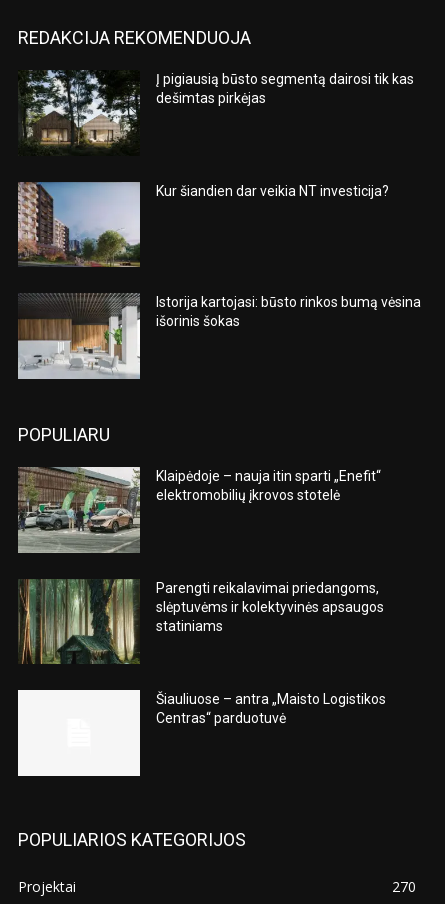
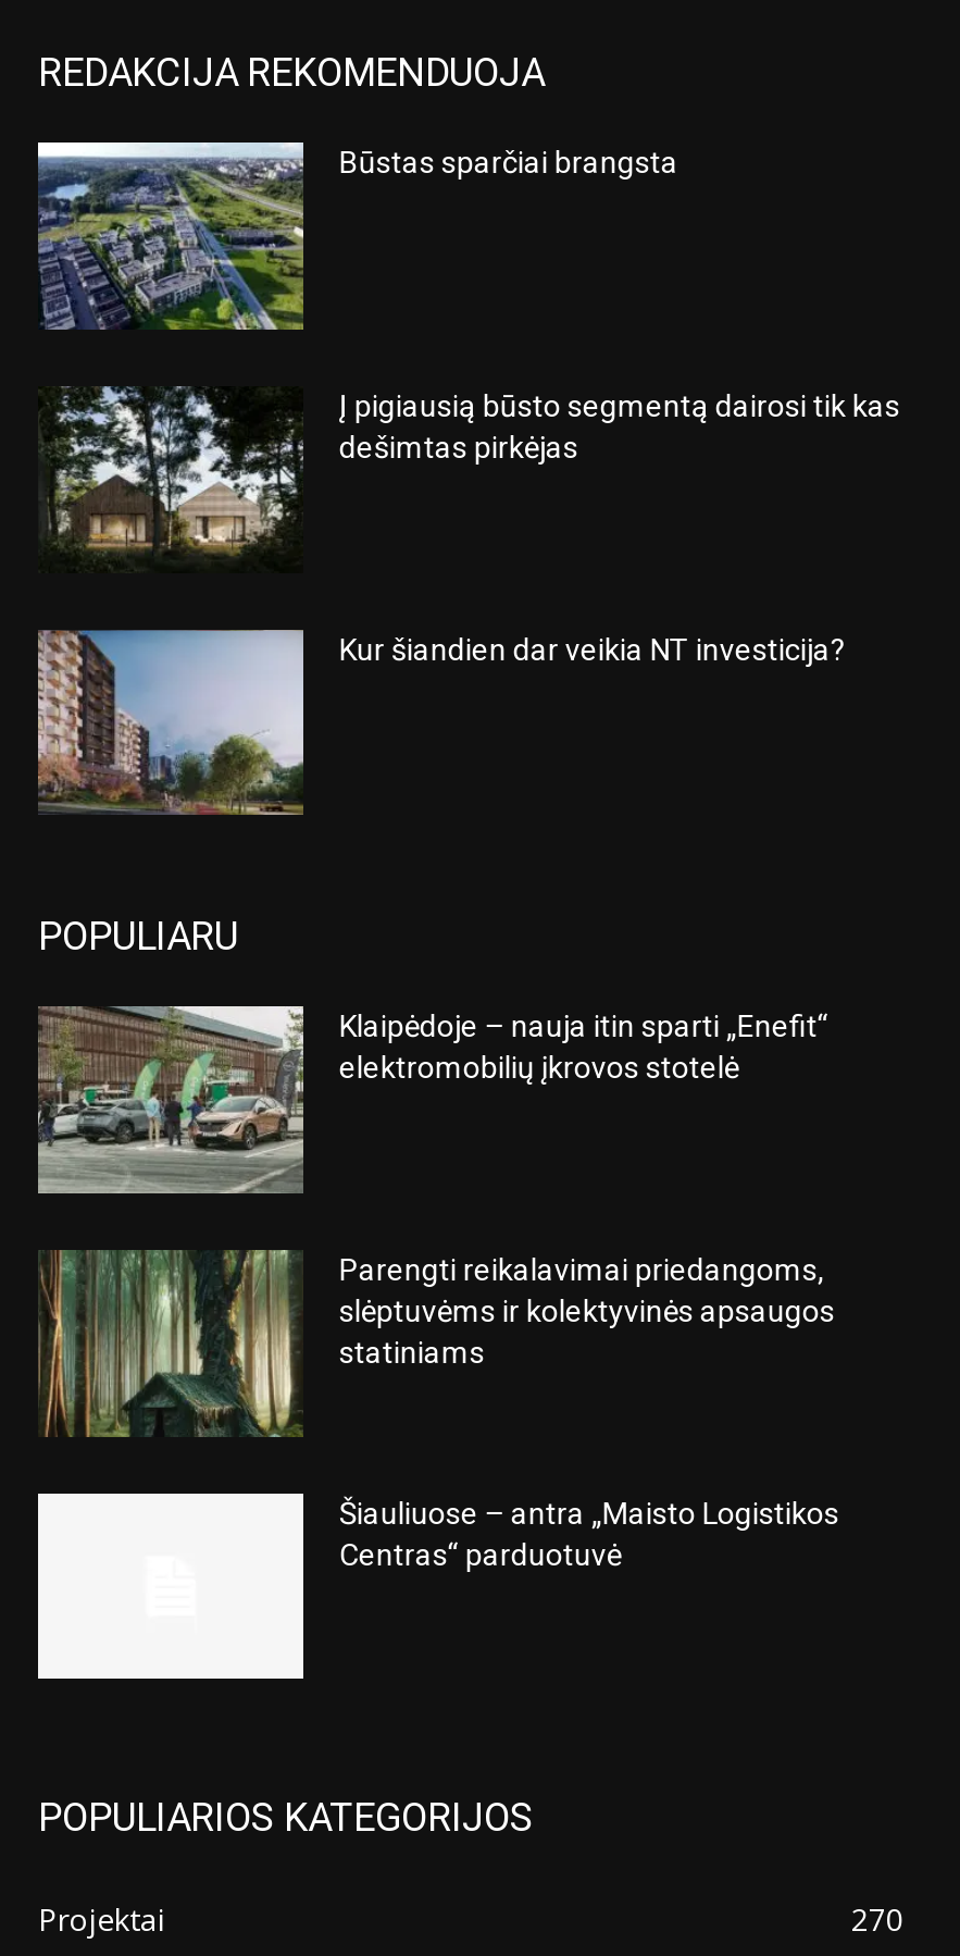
+ [image]
+ Būstas sparčiai brangsta

moved down: [image] | Į pigiausią būsto segmentą dairosi tik kas | dešimtas pirkėjas | Kur šiandien dar veikia NT investicija?

moved down: [image]

- [image]
- Istorija kartojasi: būsto rinkos bumą vėsina
- išorinis šokas
